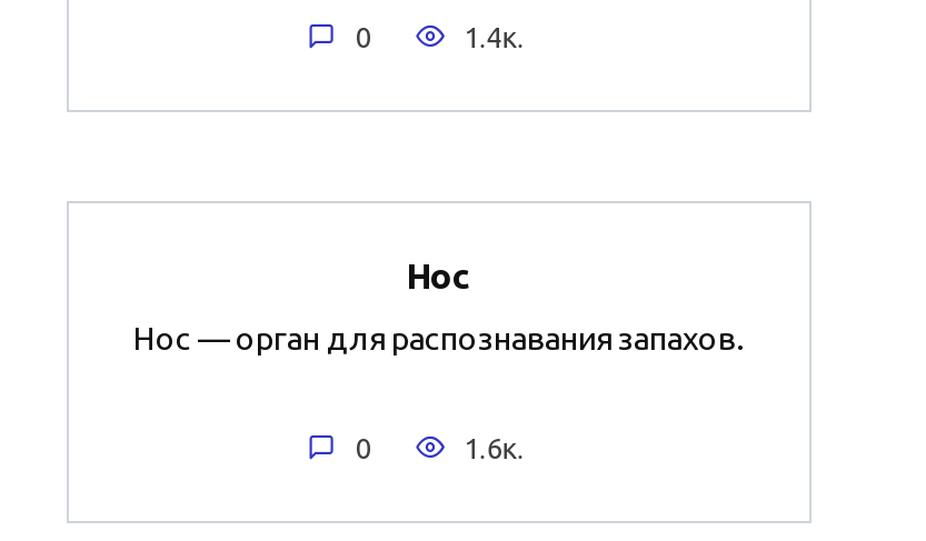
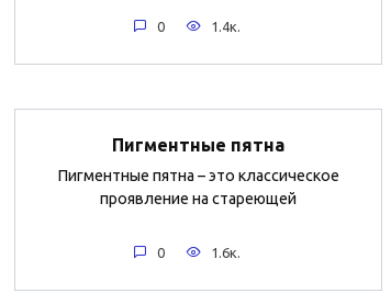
- Нос
+ Пигментные пятна

- Нос — орган для распознавания запахов.
+ Пигментные пятна – это классическое
+ проявление на стареющей
